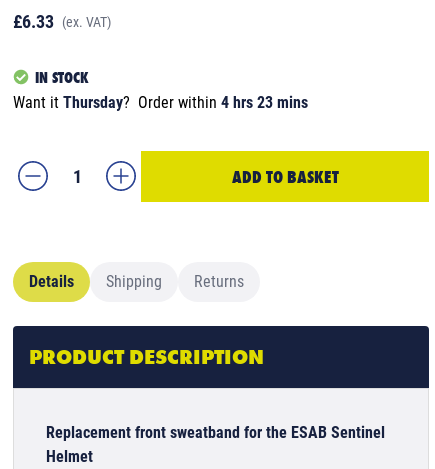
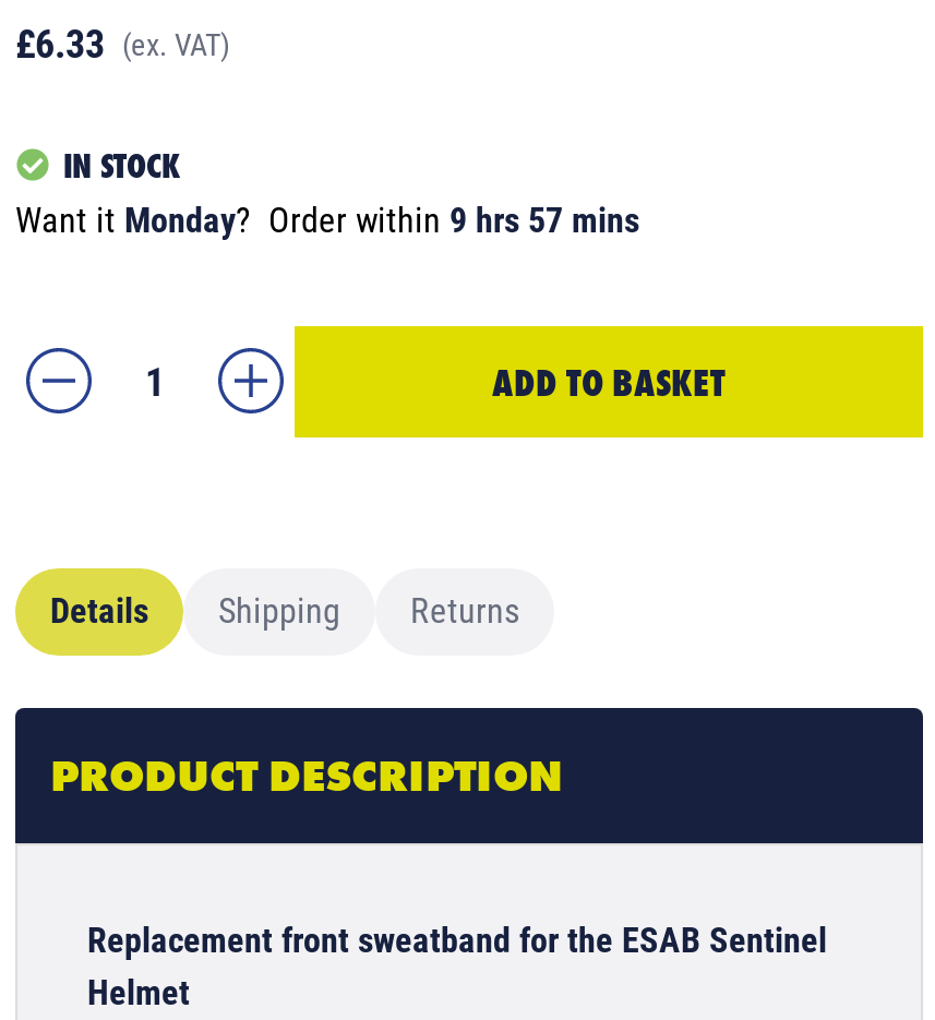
- Want it Thursday? Order within 4 hrs 23 mins
+ Want it Monday? Order within 9 hrs 57 mins
